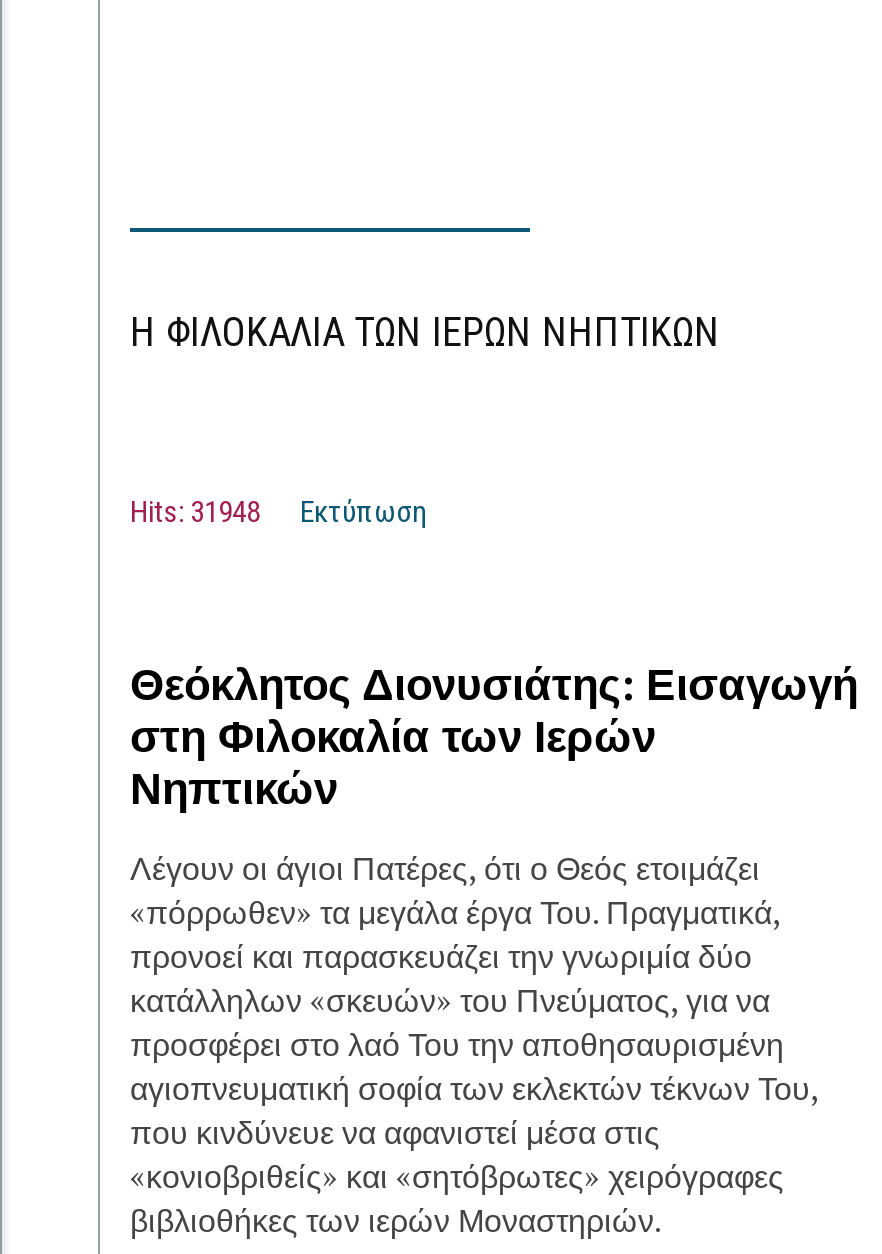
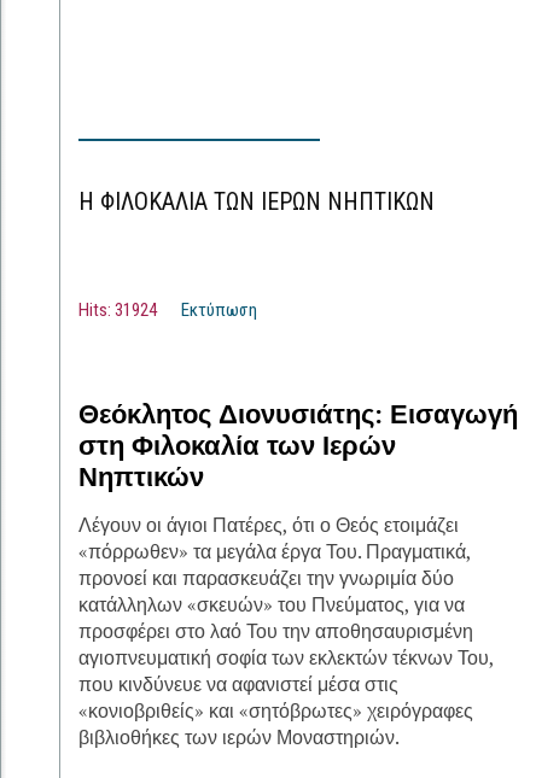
- Hits: 31948 Εκτύπωση
+ Hits: 31924 Εκτύπωση
